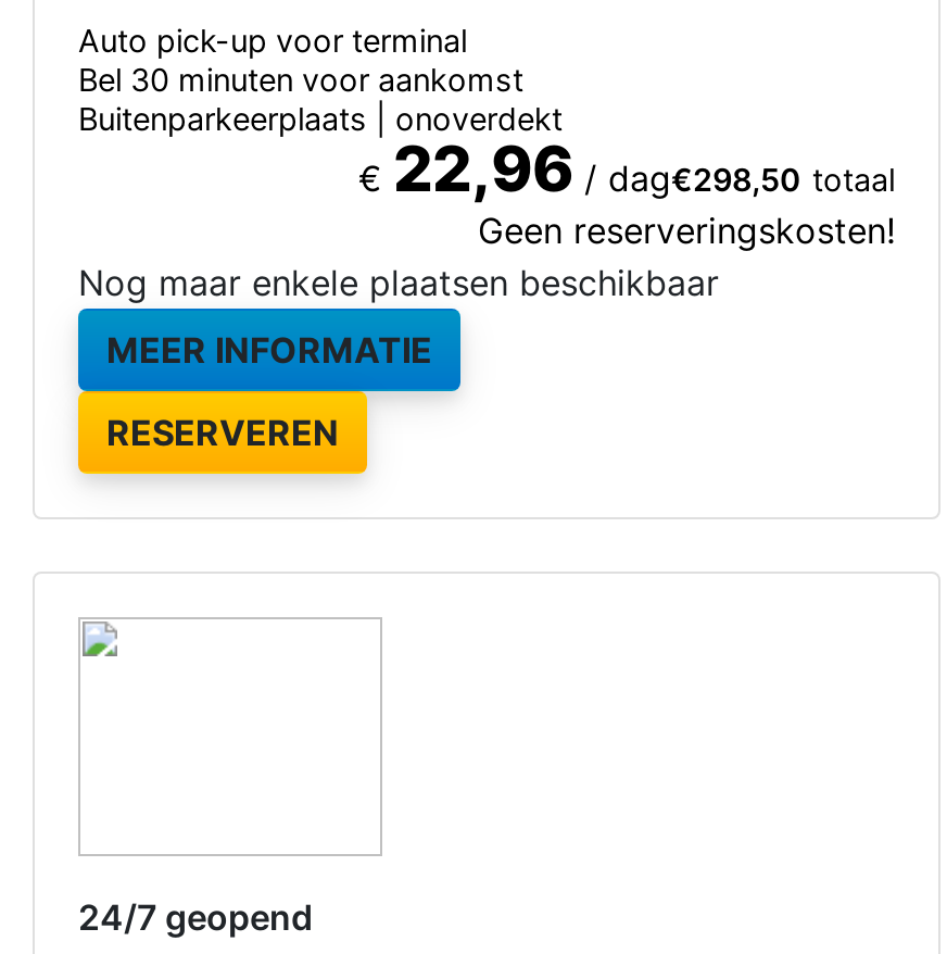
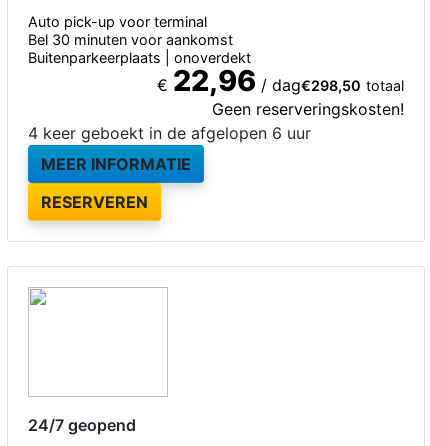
- Nog maar enkele plaatsen beschikbaar
+ 4 keer geboekt in de afgelopen 6 uur
